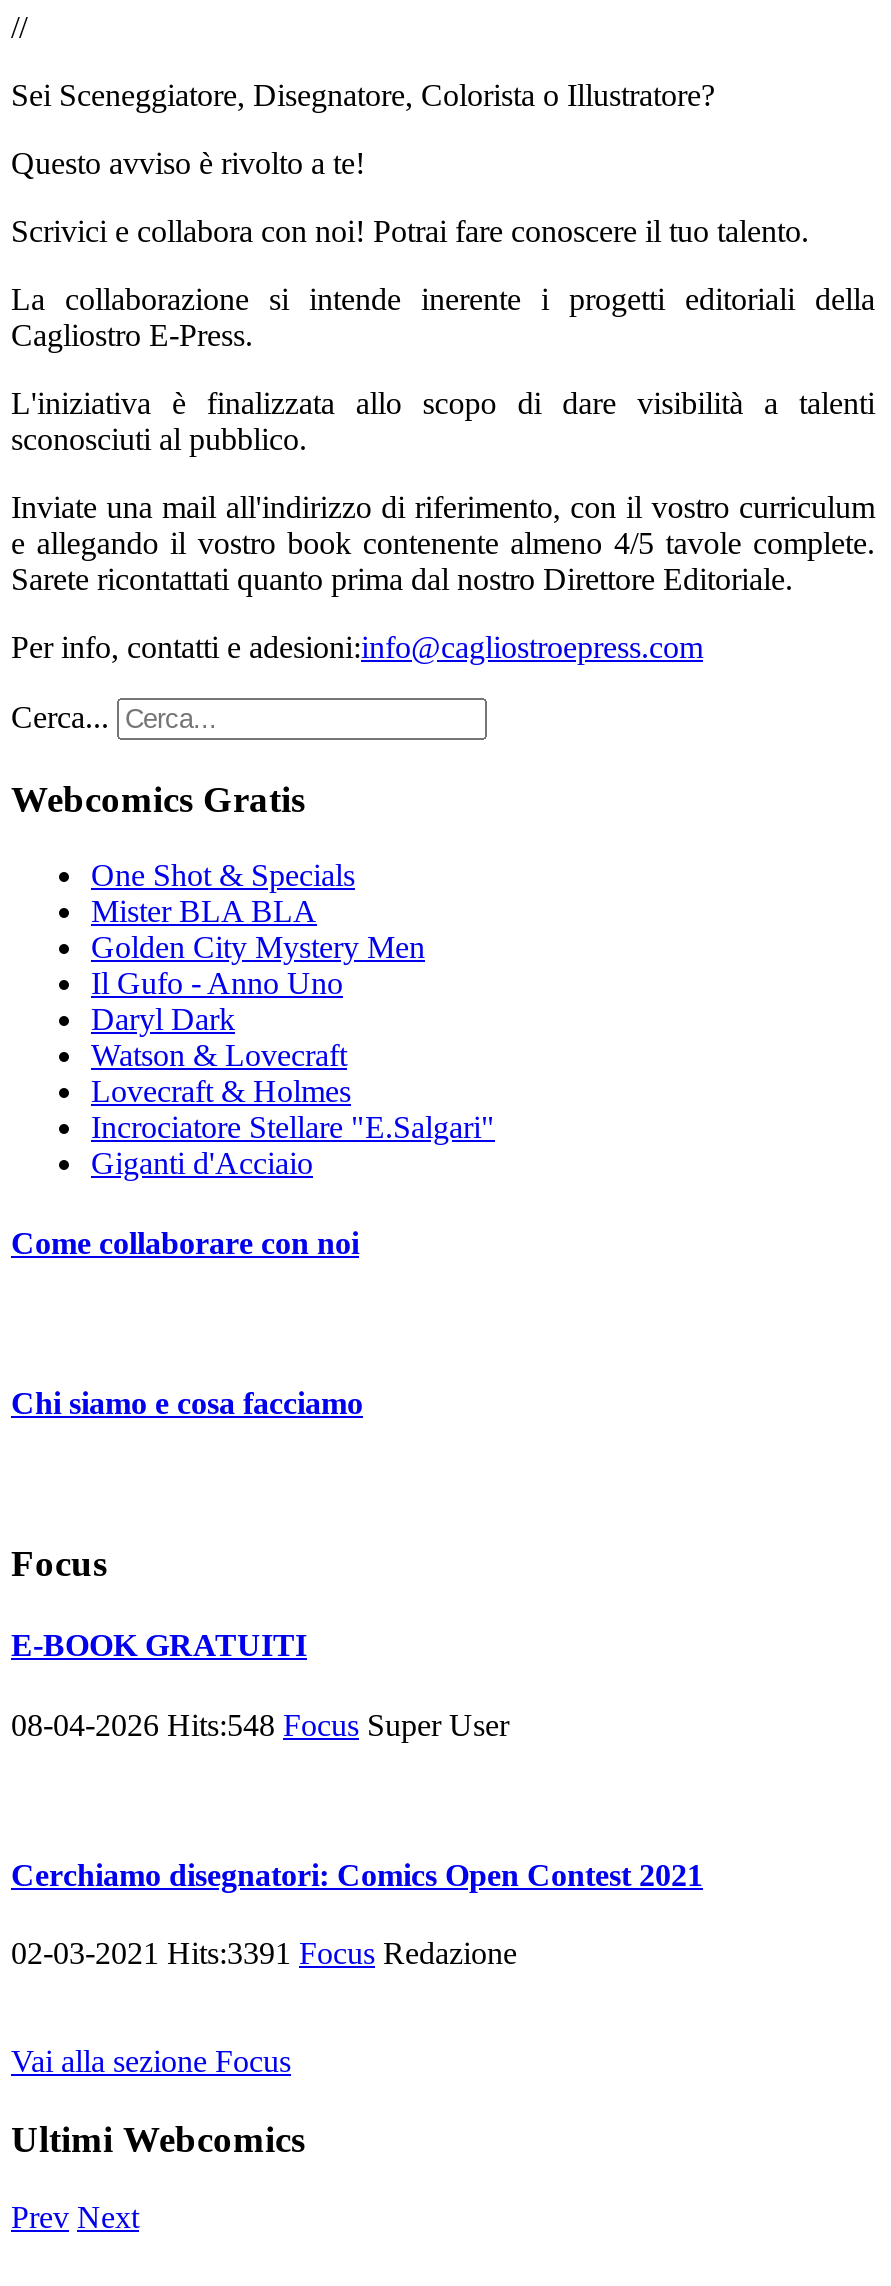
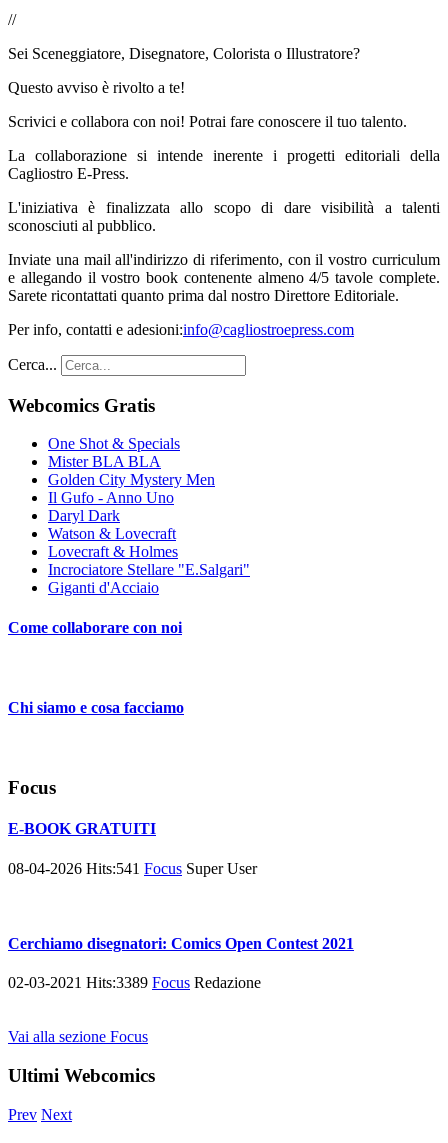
- 08-04-2026 Hits:548 Focus Super User
+ 08-04-2026 Hits:541 Focus Super User

- 02-03-2021 Hits:3391 Focus Redazione
+ 02-03-2021 Hits:3389 Focus Redazione
